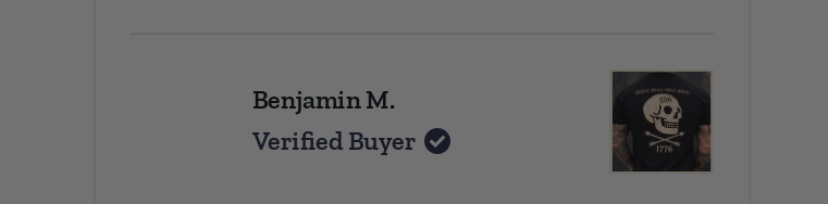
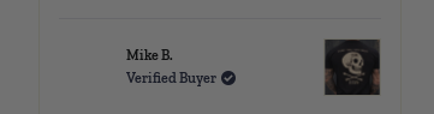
- Benjamin M.
+ Mike B.
